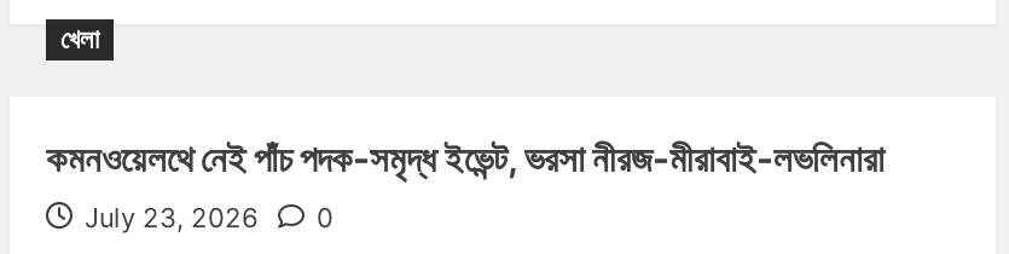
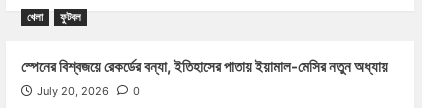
- কমনওয়েলথে নেই পাঁচ পদক-সমৃদ্ধ ইভেন্ট, ভরসা নীরজ-মীরাবাই-লভলিনারা
- July 23, 2026
+ ফুটবল
+ স্পেনের বিশ্বজয়ে রেকর্ডের বন্যা, ইতিহাসের পাতায় ইয়ামাল-মেসির নতুন অধ্যায়
+ July 20, 2026
